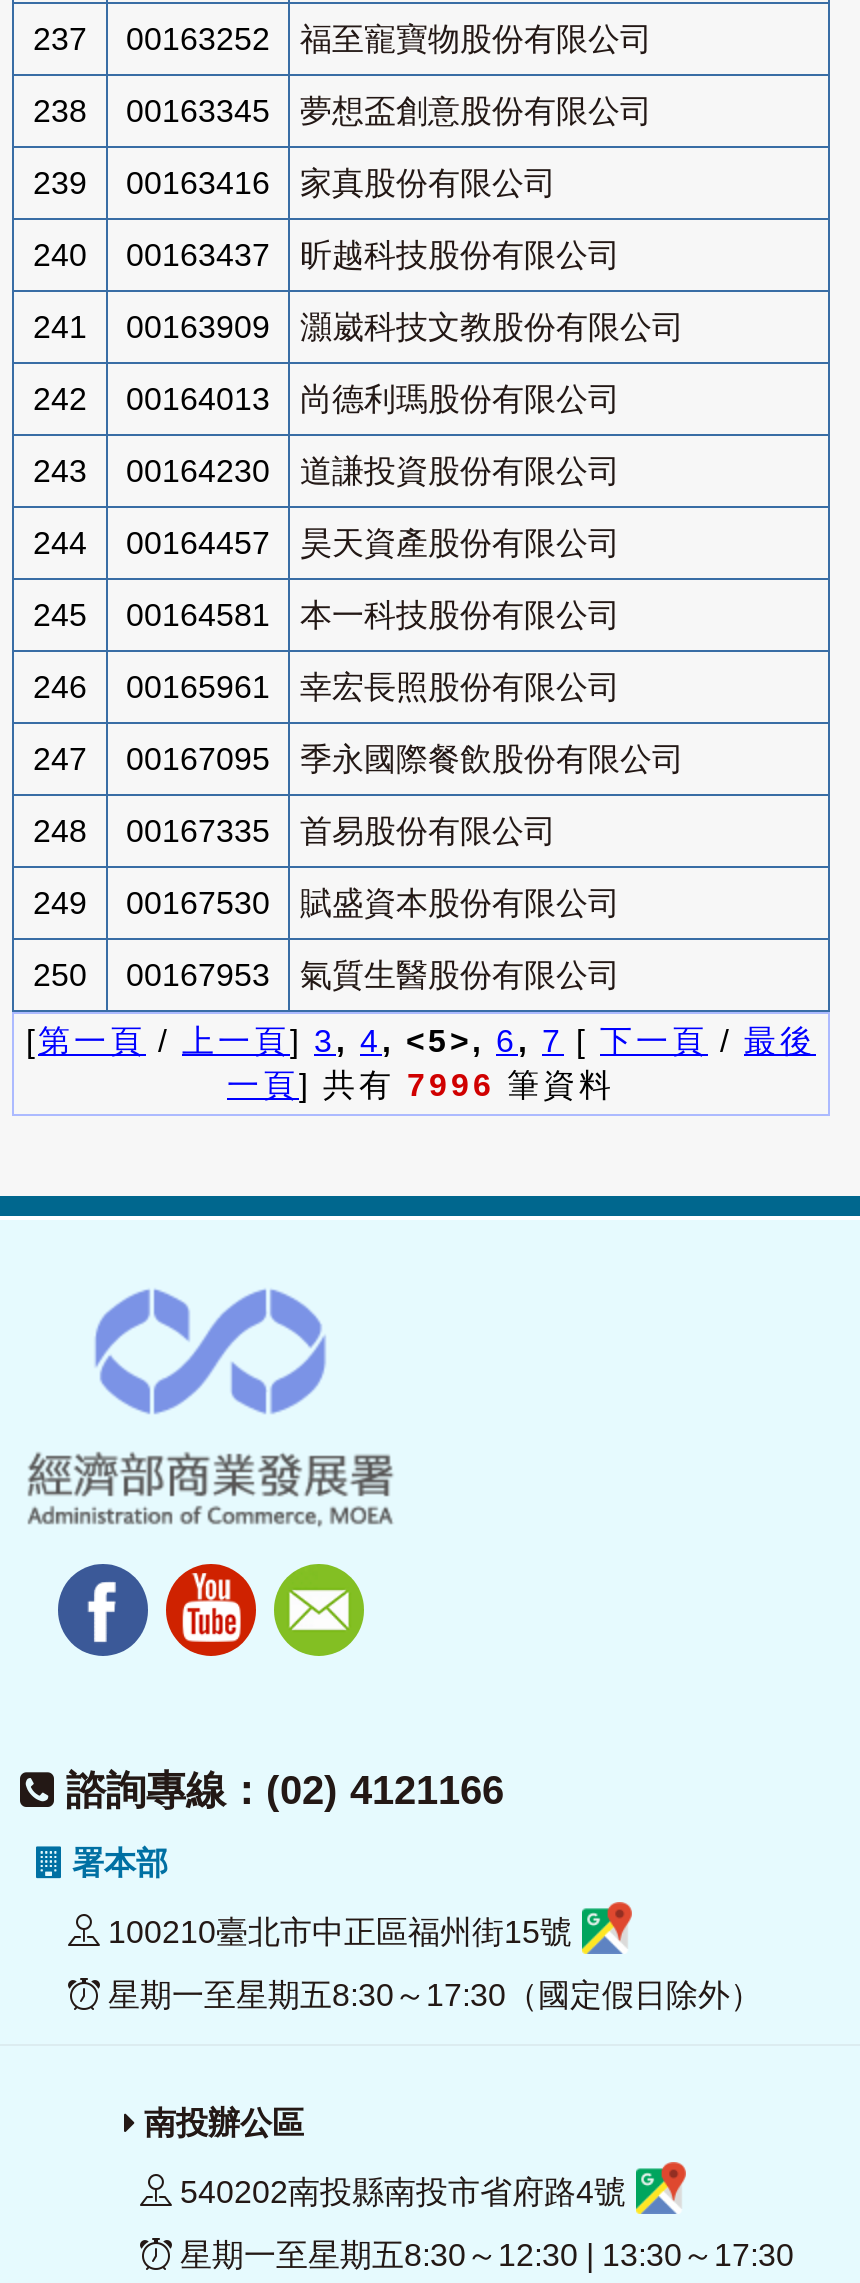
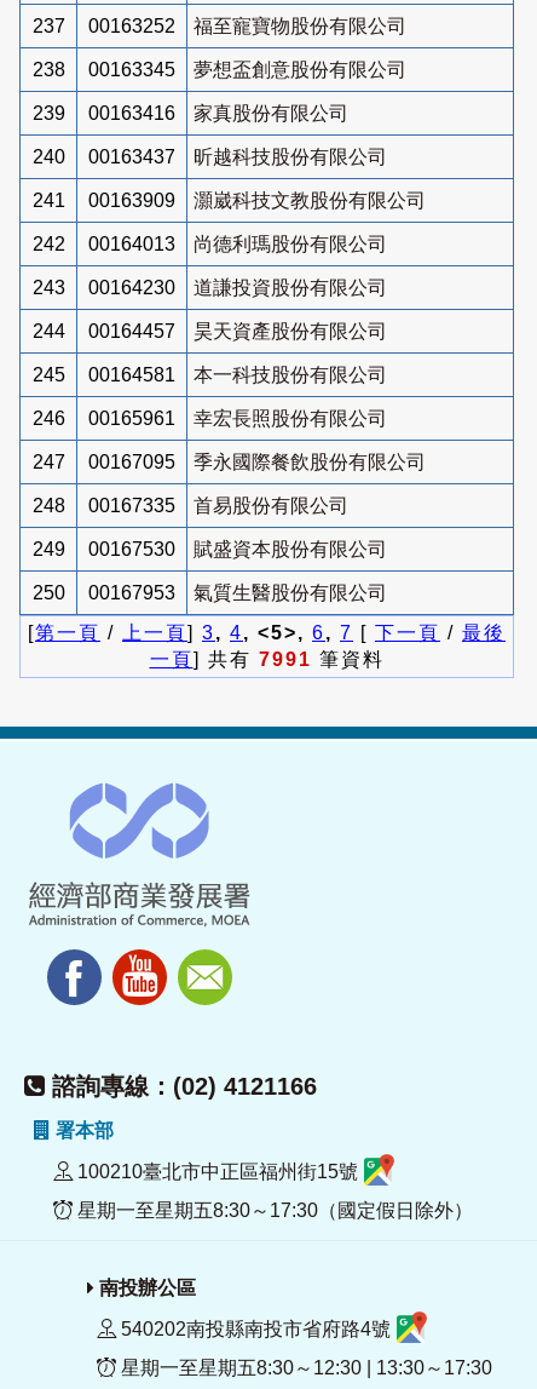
- 一頁] 共有7996筆資料
+ 一頁] 共有7991筆資料
